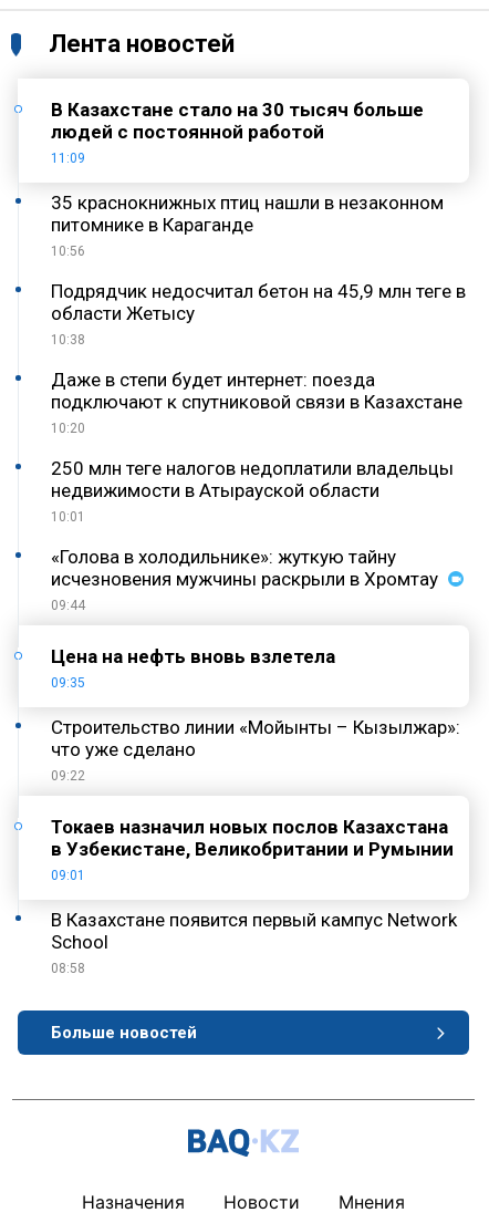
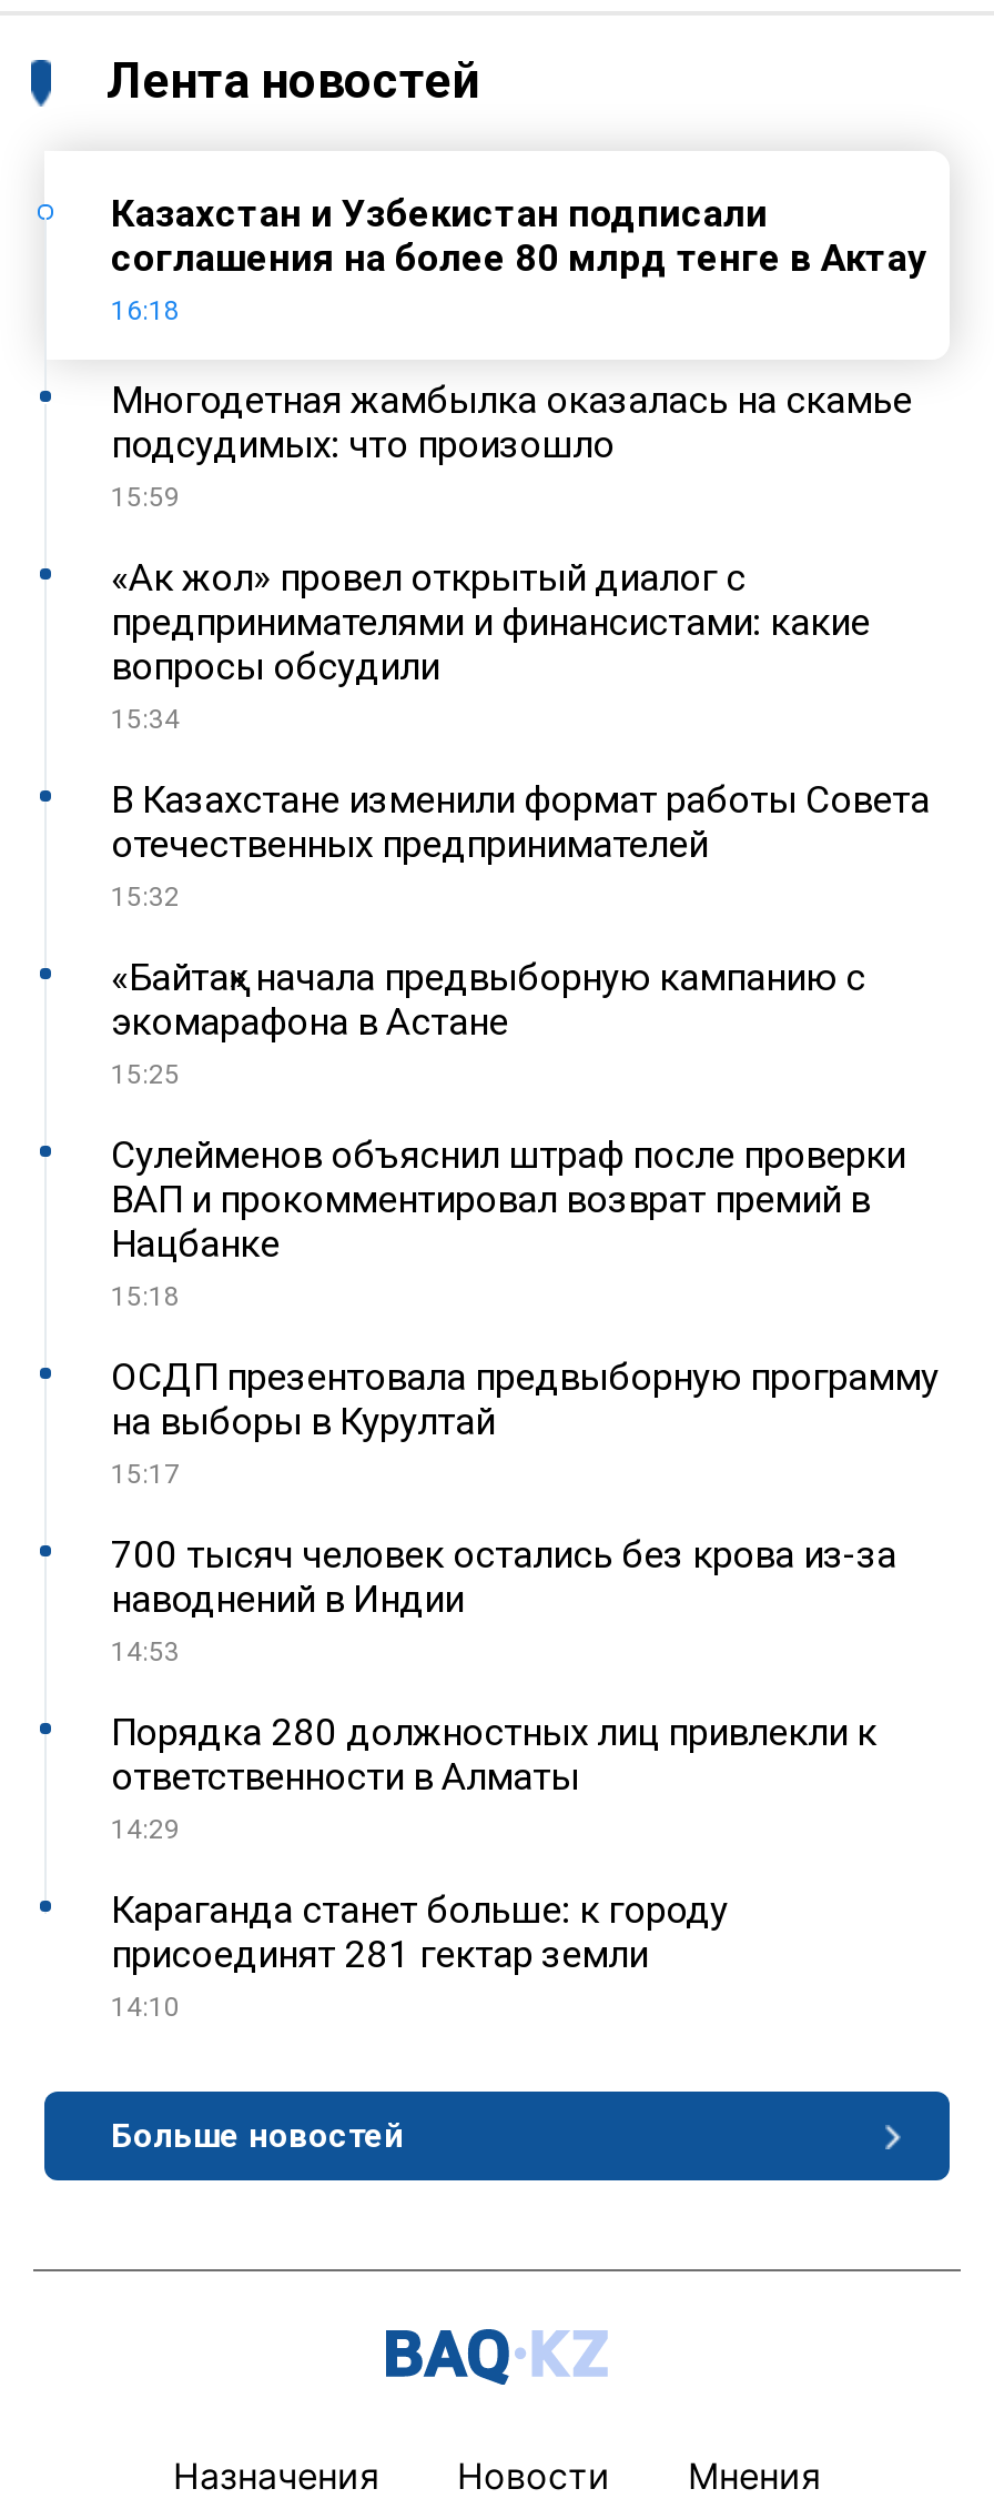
- В Казахстане стало на 30 тысяч больше
- людей с постоянной работой
- 11:09
+ Казахстан и Узбекистан подписали
+ соглашения на более 80 млрд тенге в Актау
+ 16:18

- 35 краснокнижных птиц нашли в незаконном
- питомнике в Караганде
- 10:56
+ Многодетная жамбылка оказалась на скамье
+ подсудимых: что произошло
+ 15:59

- Подрядчик недосчитал бетон на 45,9 млн теңге в
- области Жетысу
- 10:38
+ «Ак жол» провел открытый диалог с
+ предпринимателями и финансистами: какие
+ вопросы обсудили
+ 15:34

- Даже в степи будет интернет: поезда
- подключают к спутниковой связи в Казахстане
- 10:20
+ В Казахстане изменили формат работы Совета
+ отечественных предпринимателей
+ 15:32

- 250 млн теңге налогов недоплатили владельцы
- недвижимости в Атырауской области
- 10:01
+ «Байтақ» начала предвыборную кампанию с
+ экомарафона в Астане
+ 15:25

- «Голова в холодильнике»: жуткую тайну
- исчезновения мужчины раскрыли в Хромтау
- 09:44
+ Сулейменов объяснил штраф после проверки
+ ВАП и прокомментировал возврат премий в
+ Нацбанке
+ 15:18

- Цена на нефть вновь взлетела
- 09:35
+ ОСДП презентовала предвыборную программу
+ на выборы в Курултай
+ 15:17

- Строительство линии «Мойынты – Кызылжар»:
- что уже сделано
- 09:22
+ 700 тысяч человек остались без крова из-за
+ наводнений в Индии
+ 14:53

- Токаев назначил новых послов Казахстана
- в Узбекистане, Великобритании и Румынии
- 09:01
+ Порядка 280 должностных лиц привлекли к
+ ответственности в Алматы
+ 14:29

- В Казахстане появится первый кампус Network
- School
- 08:58
+ Караганда станет больше: к городу
+ присоединят 281 гектар земли
+ 14:10
